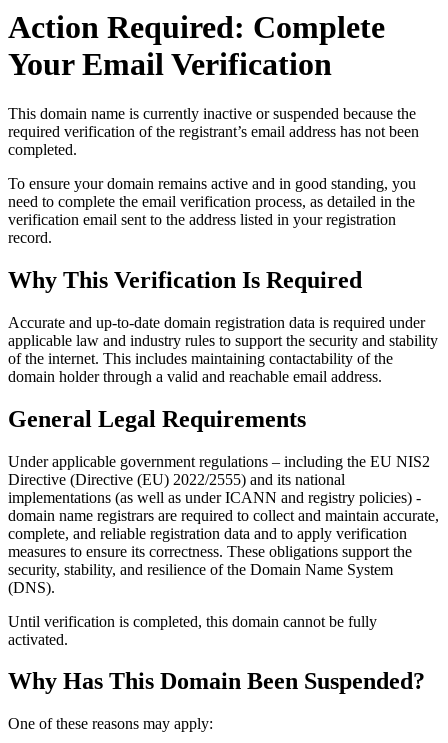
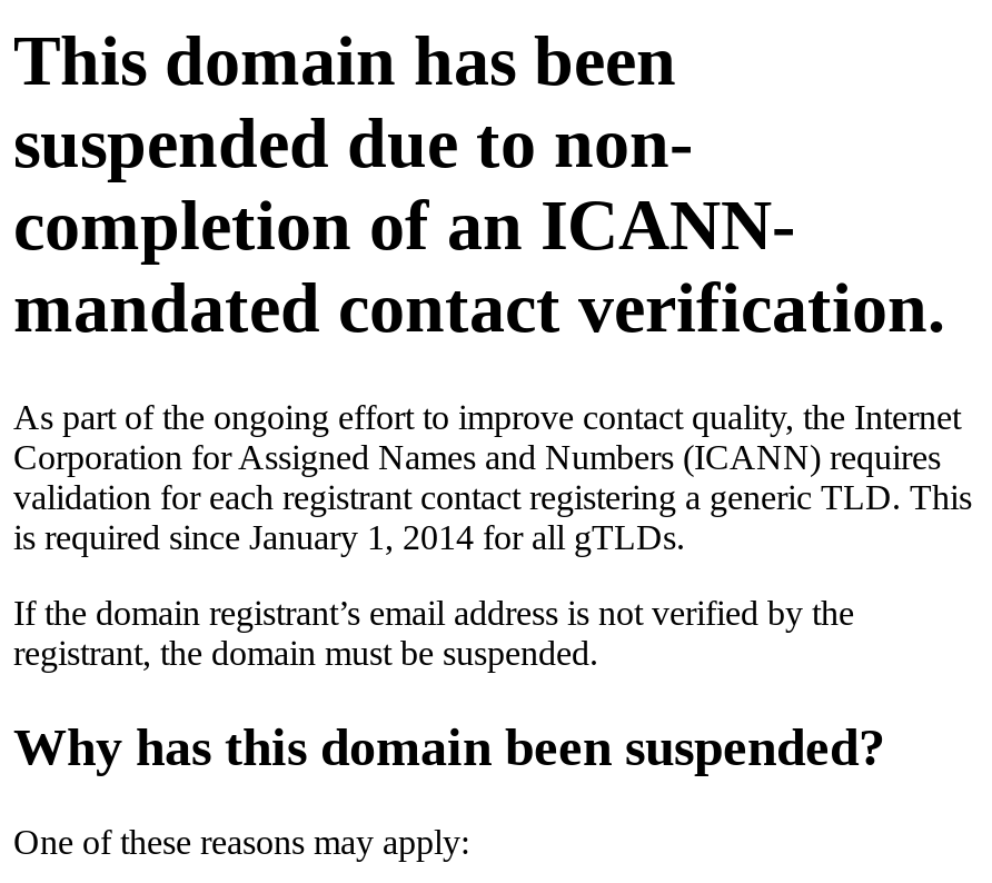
- Action Required: Complete
- Your Email Verification
- This domain name is currently inactive or suspended because the
- required verification of the registrant’s email address has not been
- completed.
- To ensure your domain remains active and in good standing, you
- need to complete the email verification process, as detailed in the
- verification email sent to the address listed in your registration
- record.
- Why This Verification Is Required
- Accurate and up‑to‑date domain registration data is required under
- applicable law and industry rules to support the security and stability
- of the internet. This includes maintaining contactability of the
- domain holder through a valid and reachable email address.
- General Legal Requirements
- Under applicable government regulations – including the EU NIS2
- Directive (Directive (EU) 2022/2555) and its national
- implementations (as well as under ICANN and registry policies) -
- domain name registrars are required to collect and maintain accurate,
- complete, and reliable registration data and to apply verification
- measures to ensure its correctness. These obligations support the
- security, stability, and resilience of the Domain Name System
- (DNS).
- Until verification is completed, this domain cannot be fully
- activated.
- Why Has This Domain Been Suspended?
+ This domain has been
+ suspended due to non-
+ completion of an ICANN-
+ mandated contact verification.
+ As part of the ongoing effort to improve contact quality, the Internet
+ Corporation for Assigned Names and Numbers (ICANN) requires
+ validation for each registrant contact registering a generic TLD. This
+ is required since January 1, 2014 for all gTLDs.
+ If the domain registrant’s email address is not verified by the
+ registrant, the domain must be suspended.
+ Why has this domain been suspended?
